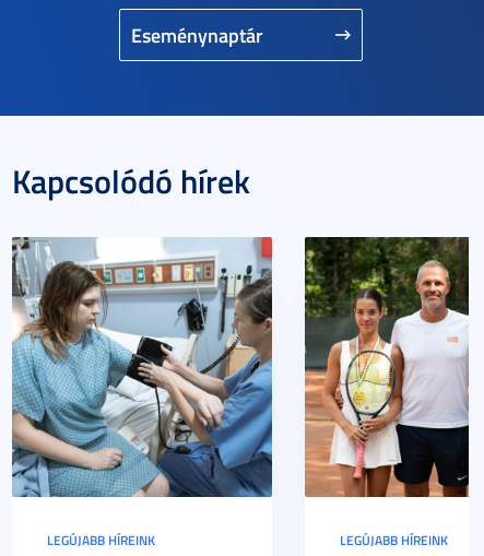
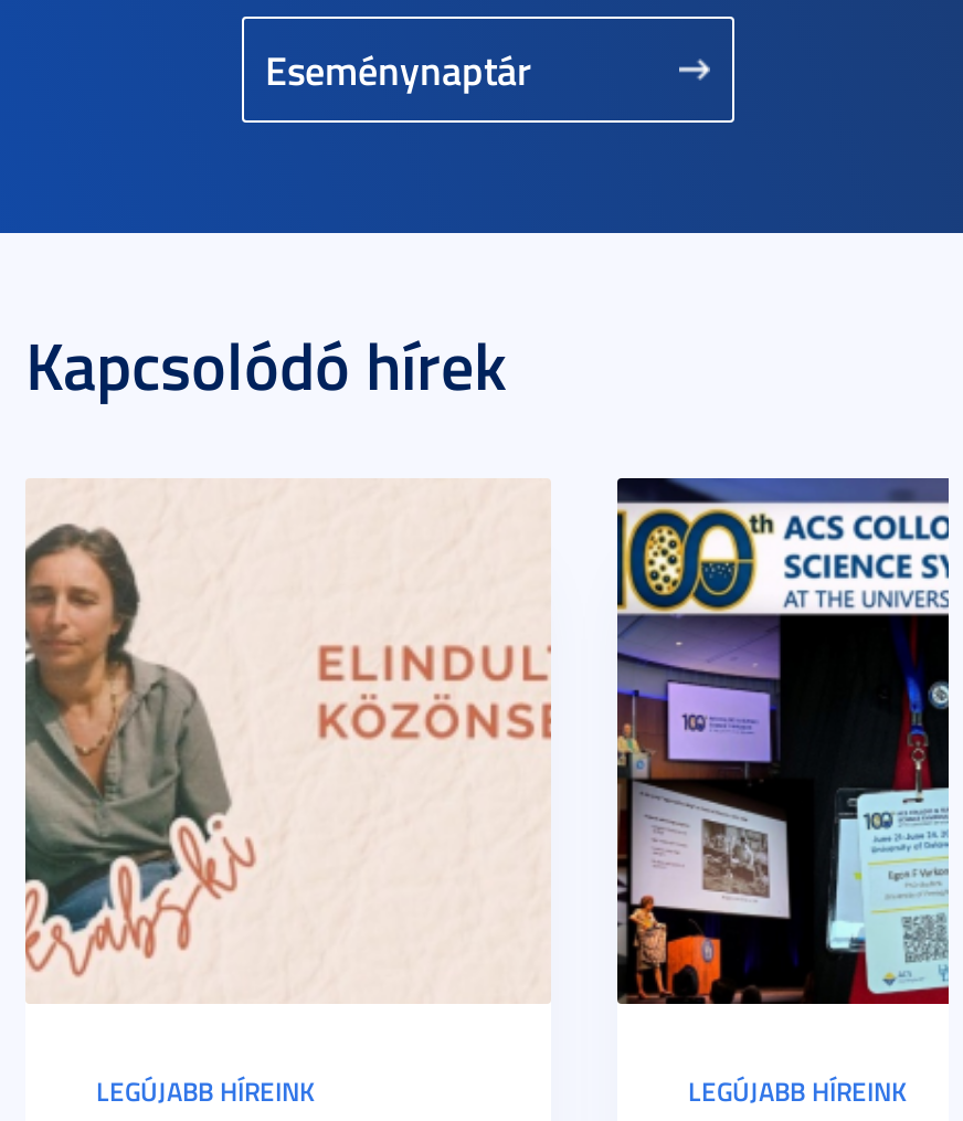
- [image]
+ [image]

- [image]
+ [image]
